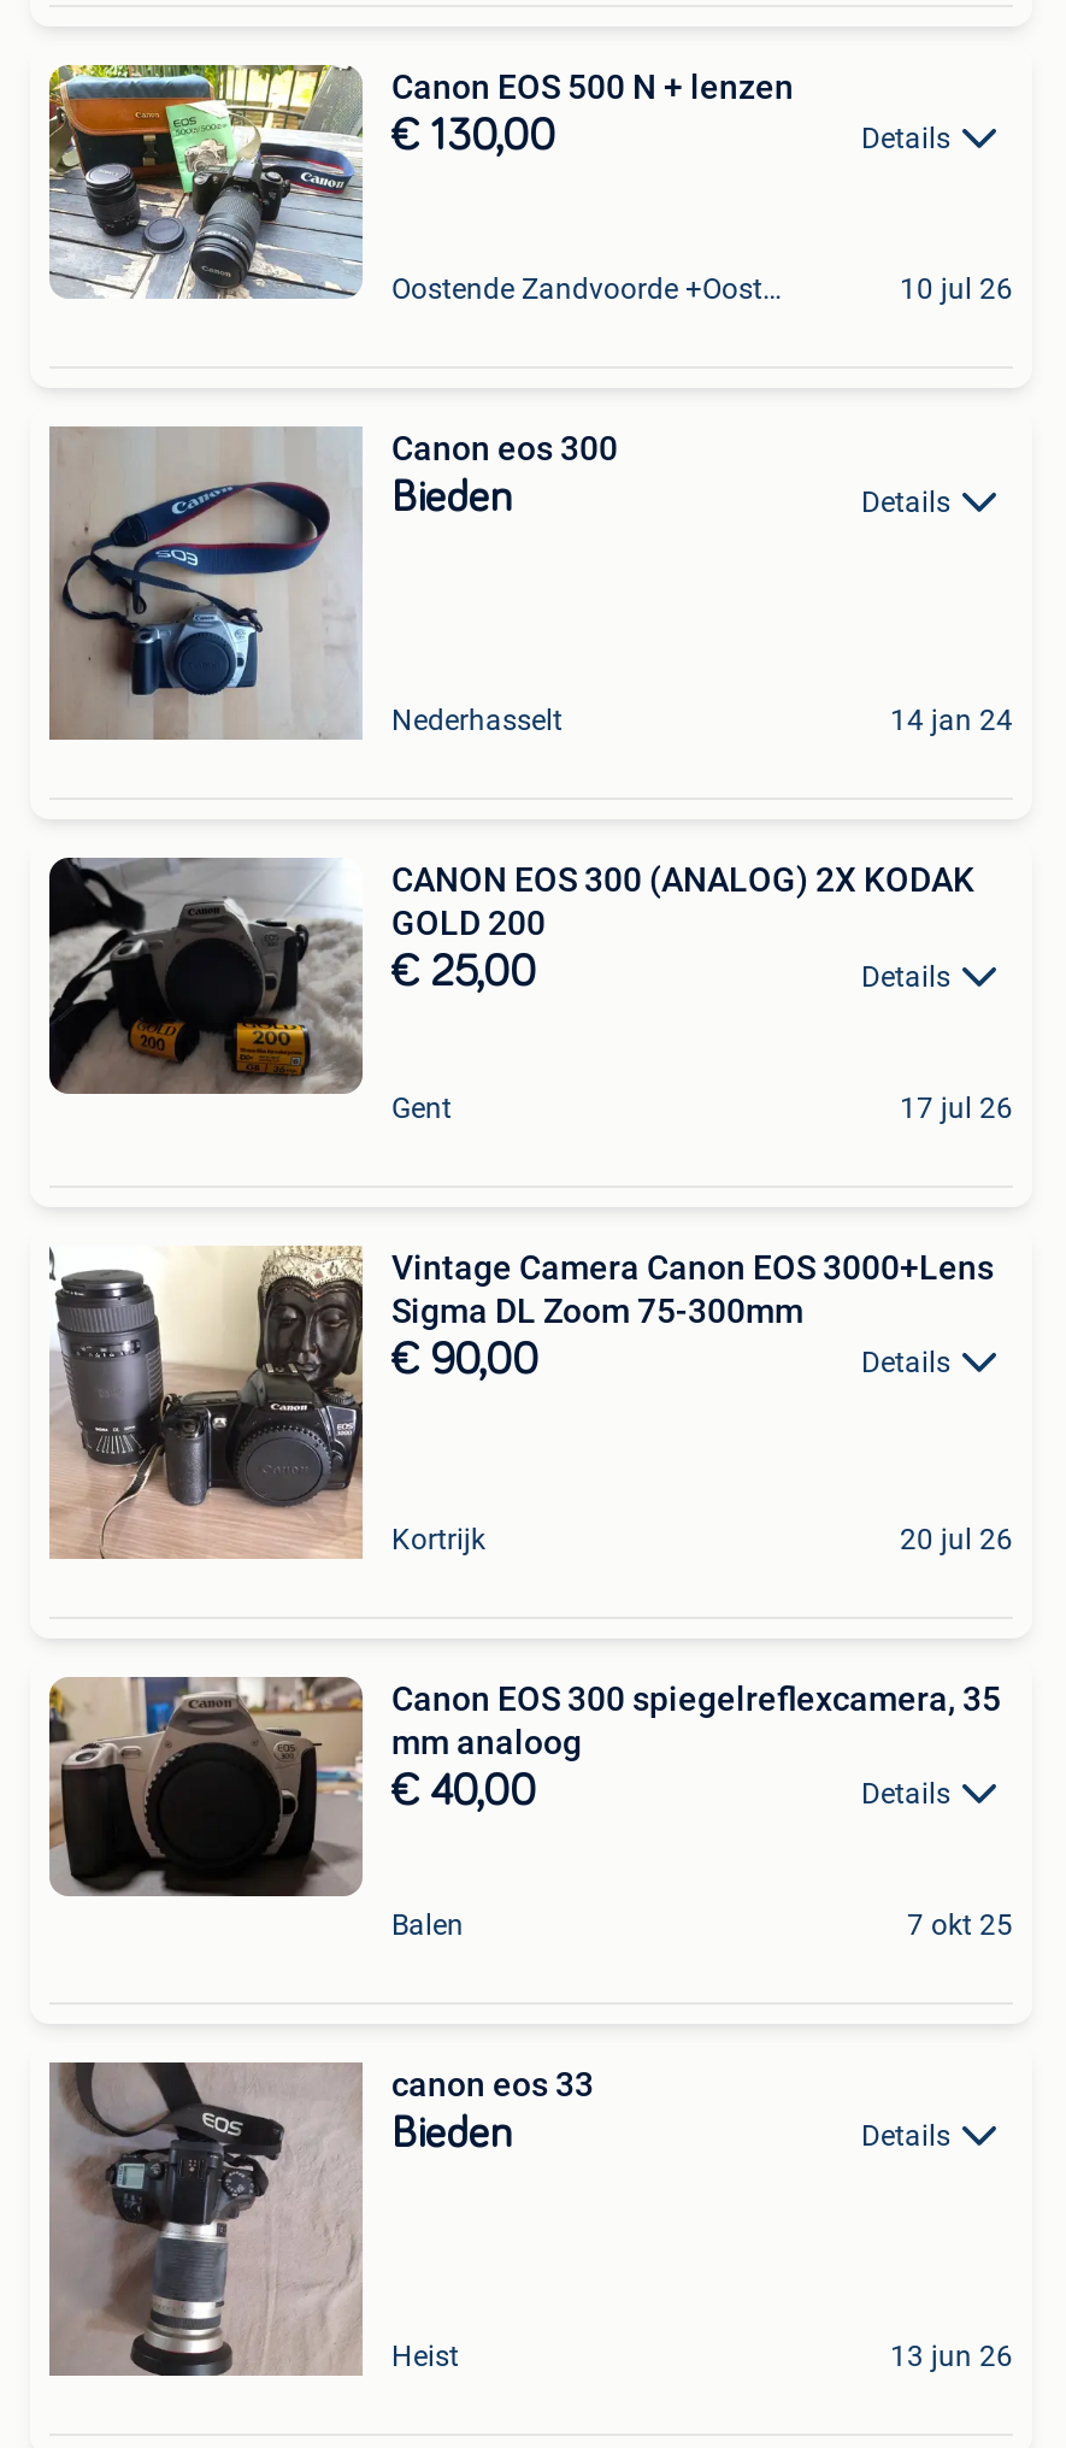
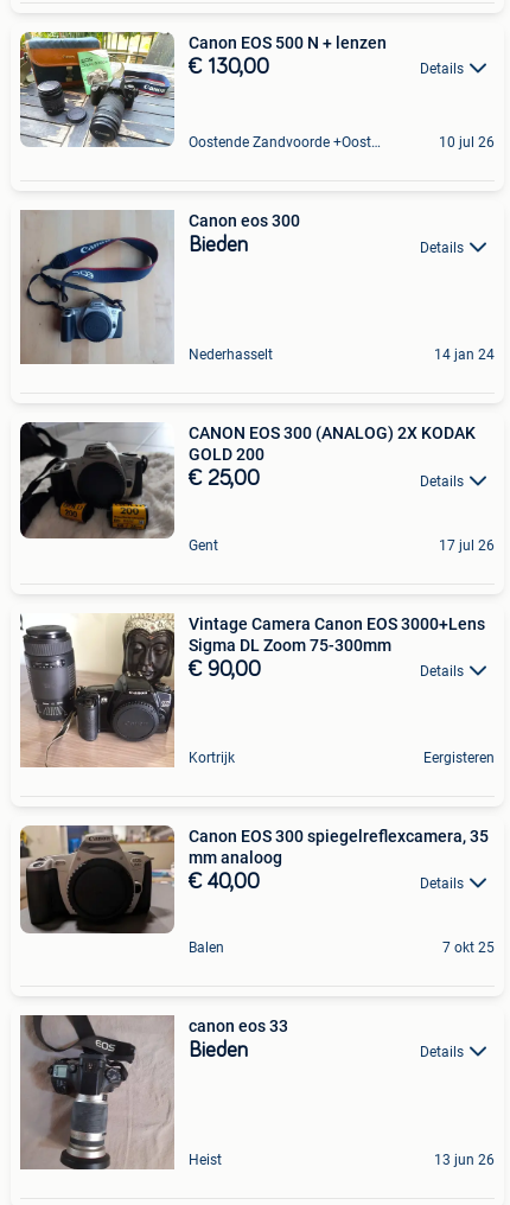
- 20 jul 26
+ Eergisteren
